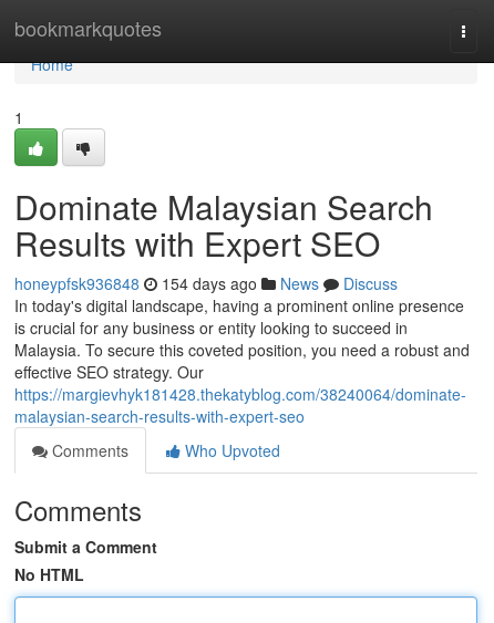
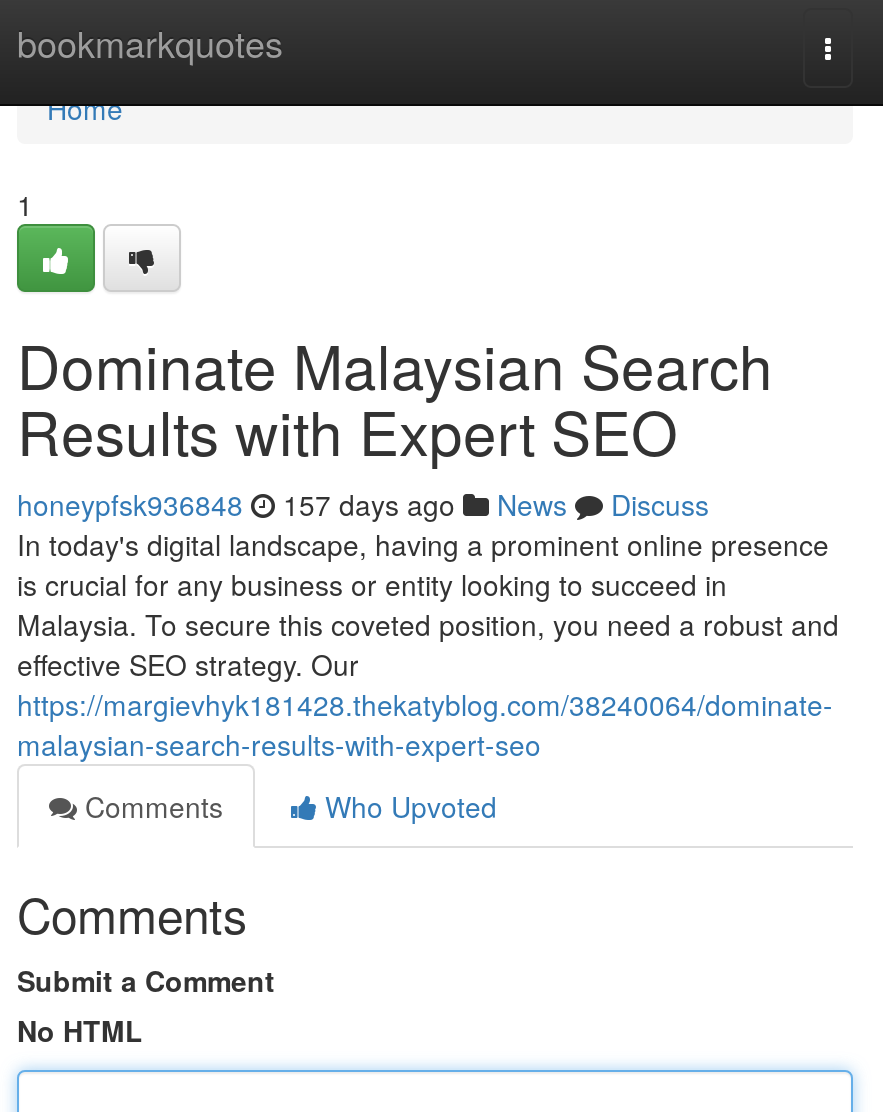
- honeypfsk936848 154 days ago News Discuss
+ honeypfsk936848 157 days ago News Discuss
